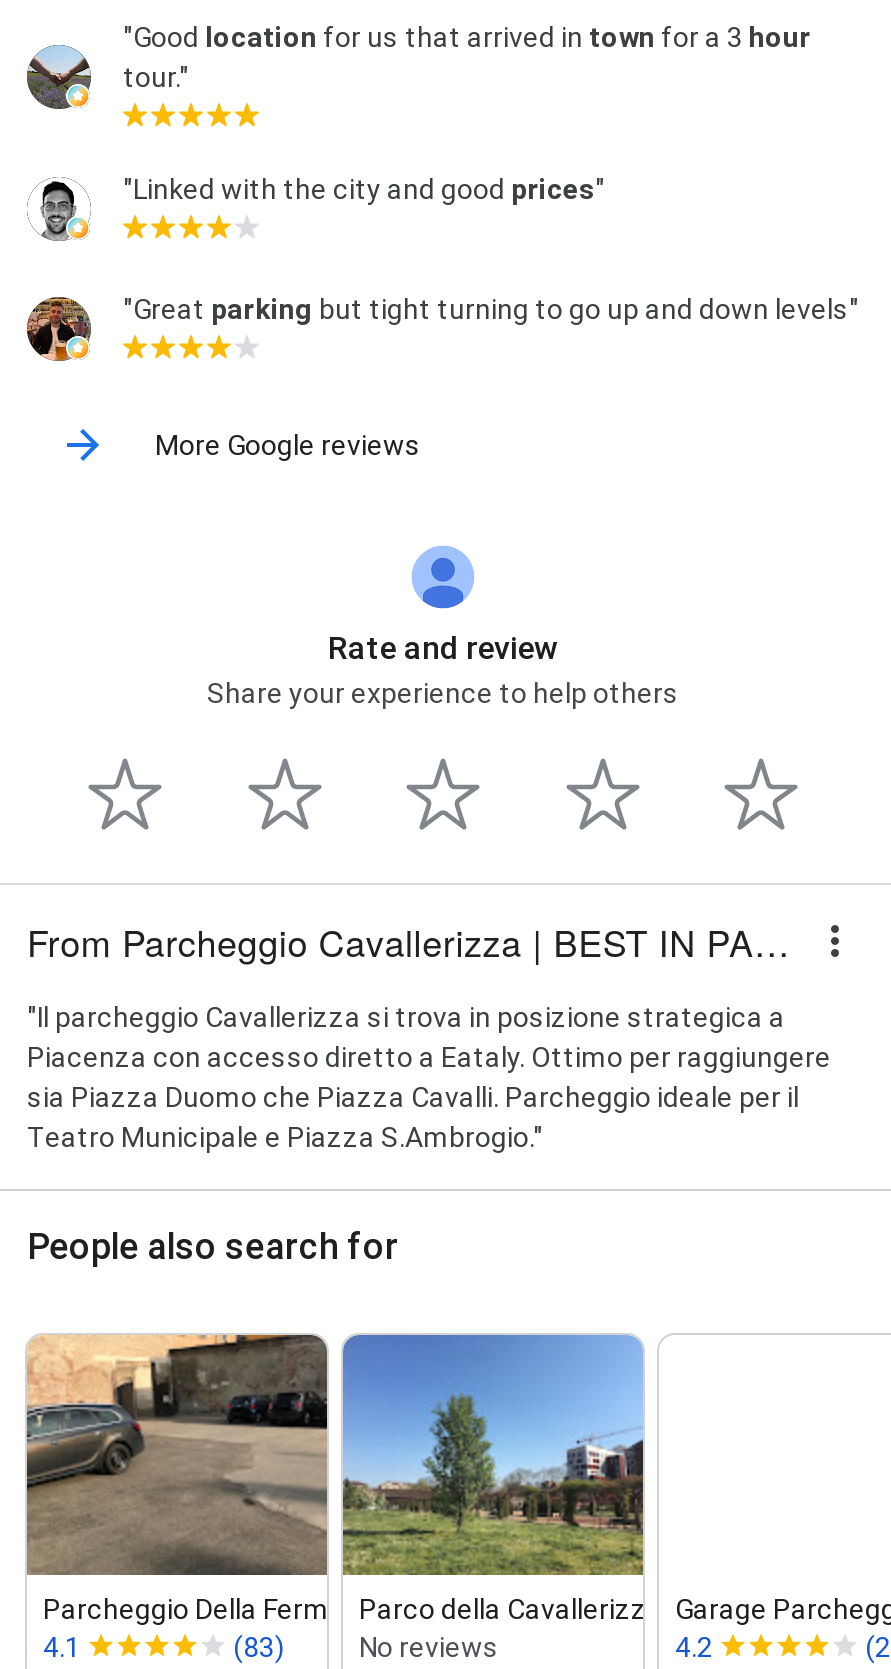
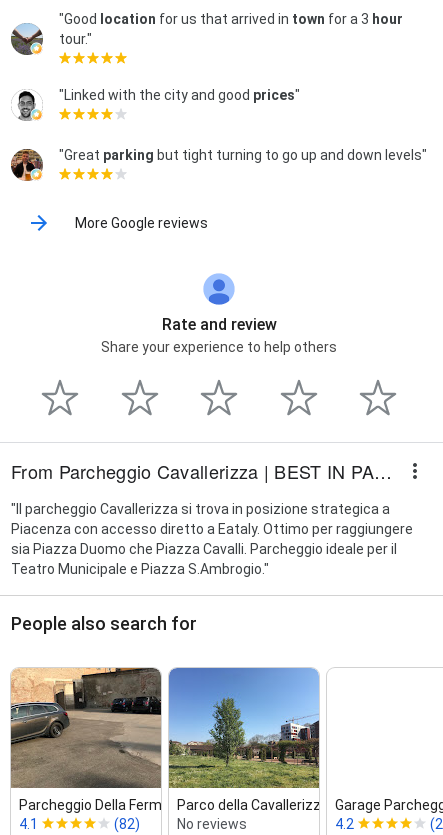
- (83)
+ (82)
